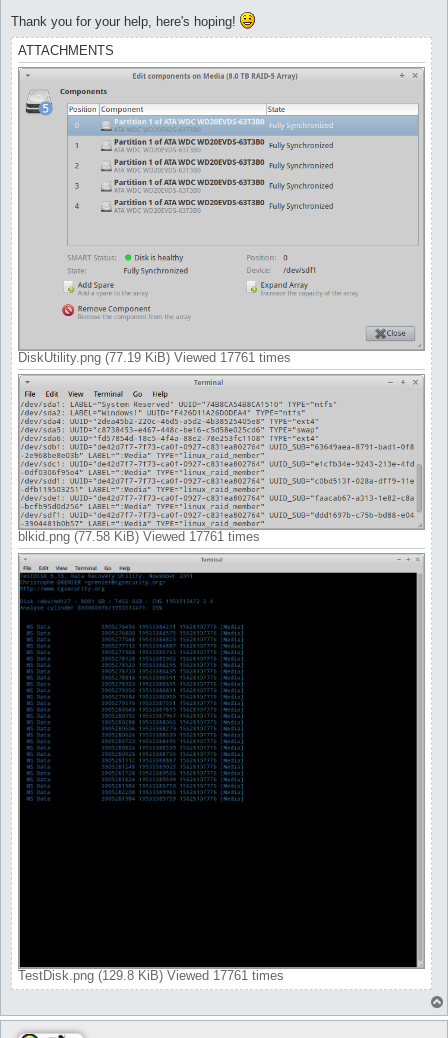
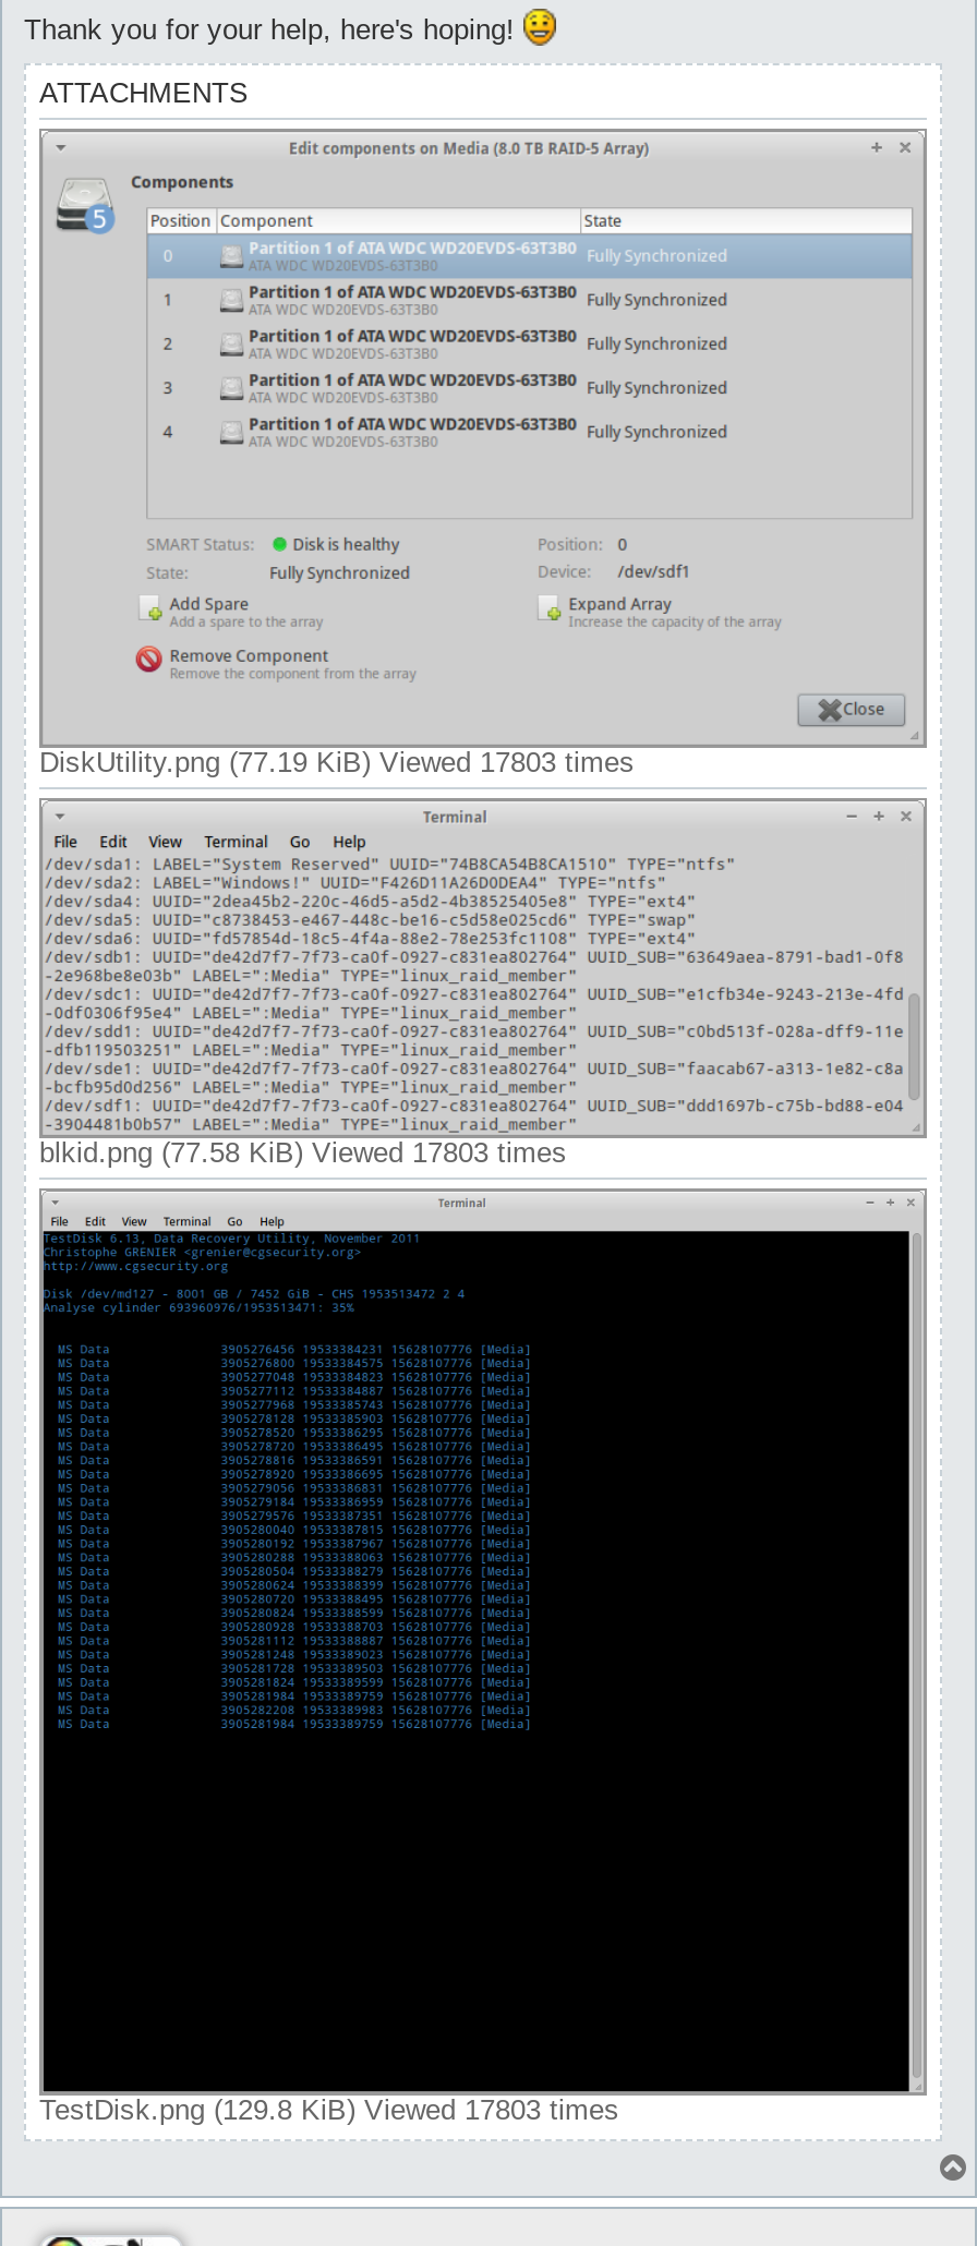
- DiskUtility.png (77.19 KiB) Viewed 17761 times
+ DiskUtility.png (77.19 KiB) Viewed 17803 times

- blkid.png (77.58 KiB) Viewed 17761 times
+ blkid.png (77.58 KiB) Viewed 17803 times

- TestDisk.png (129.8 KiB) Viewed 17761 times
+ TestDisk.png (129.8 KiB) Viewed 17803 times
